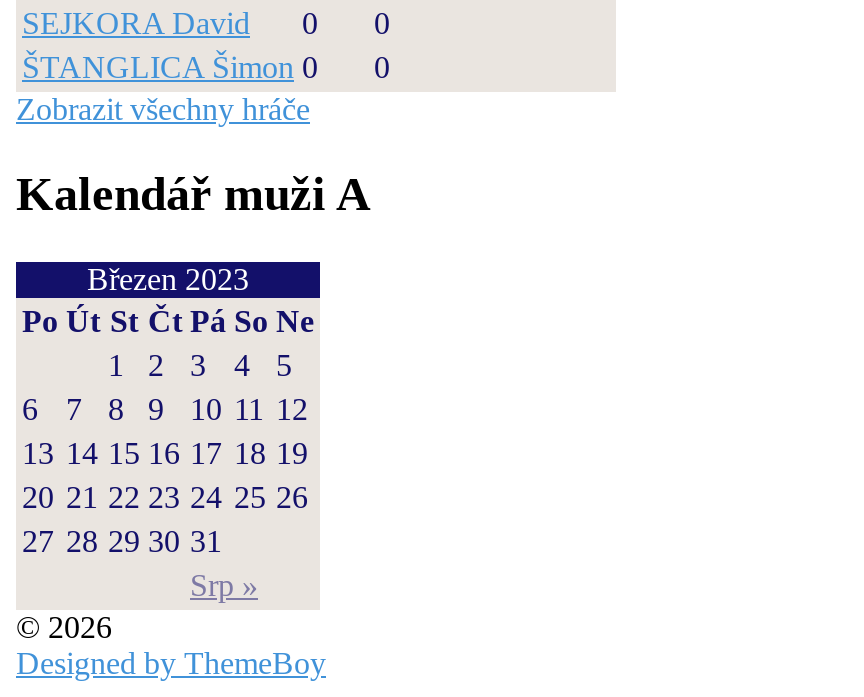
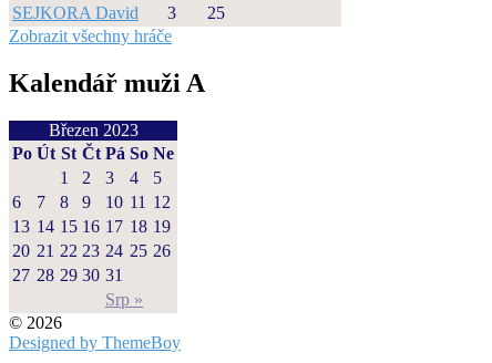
- 0
- 0
- ŠTANGLICA Šimon 0
- 0
+ 3
+ 25
